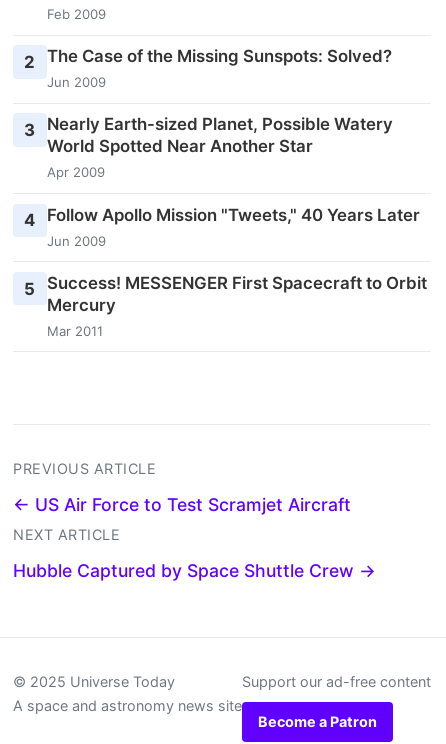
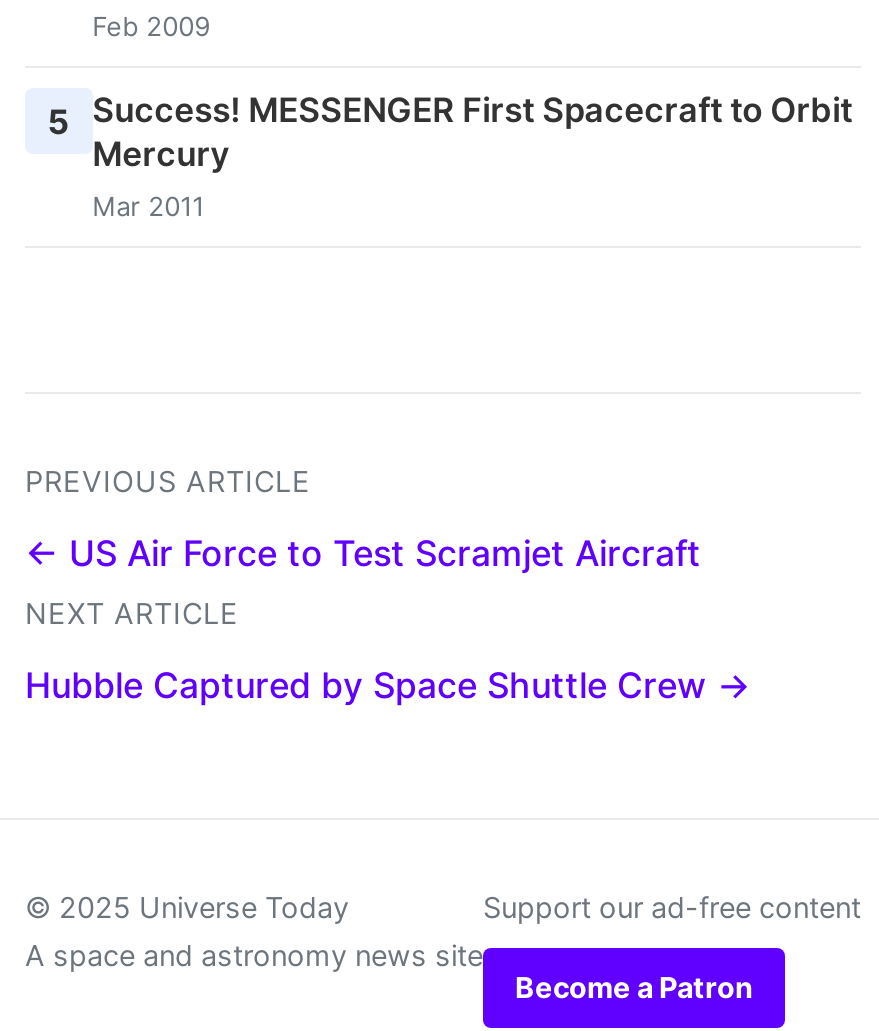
- 2 The Case of the Missing Sunspots: Solved?
- Jun 2009
- 3 Nearly Earth-sized Planet, Possible Watery
- World Spotted Near Another Star
- Apr 2009
- 4 Follow Apollo Mission "Tweets," 40 Years Later
- Jun 2009
